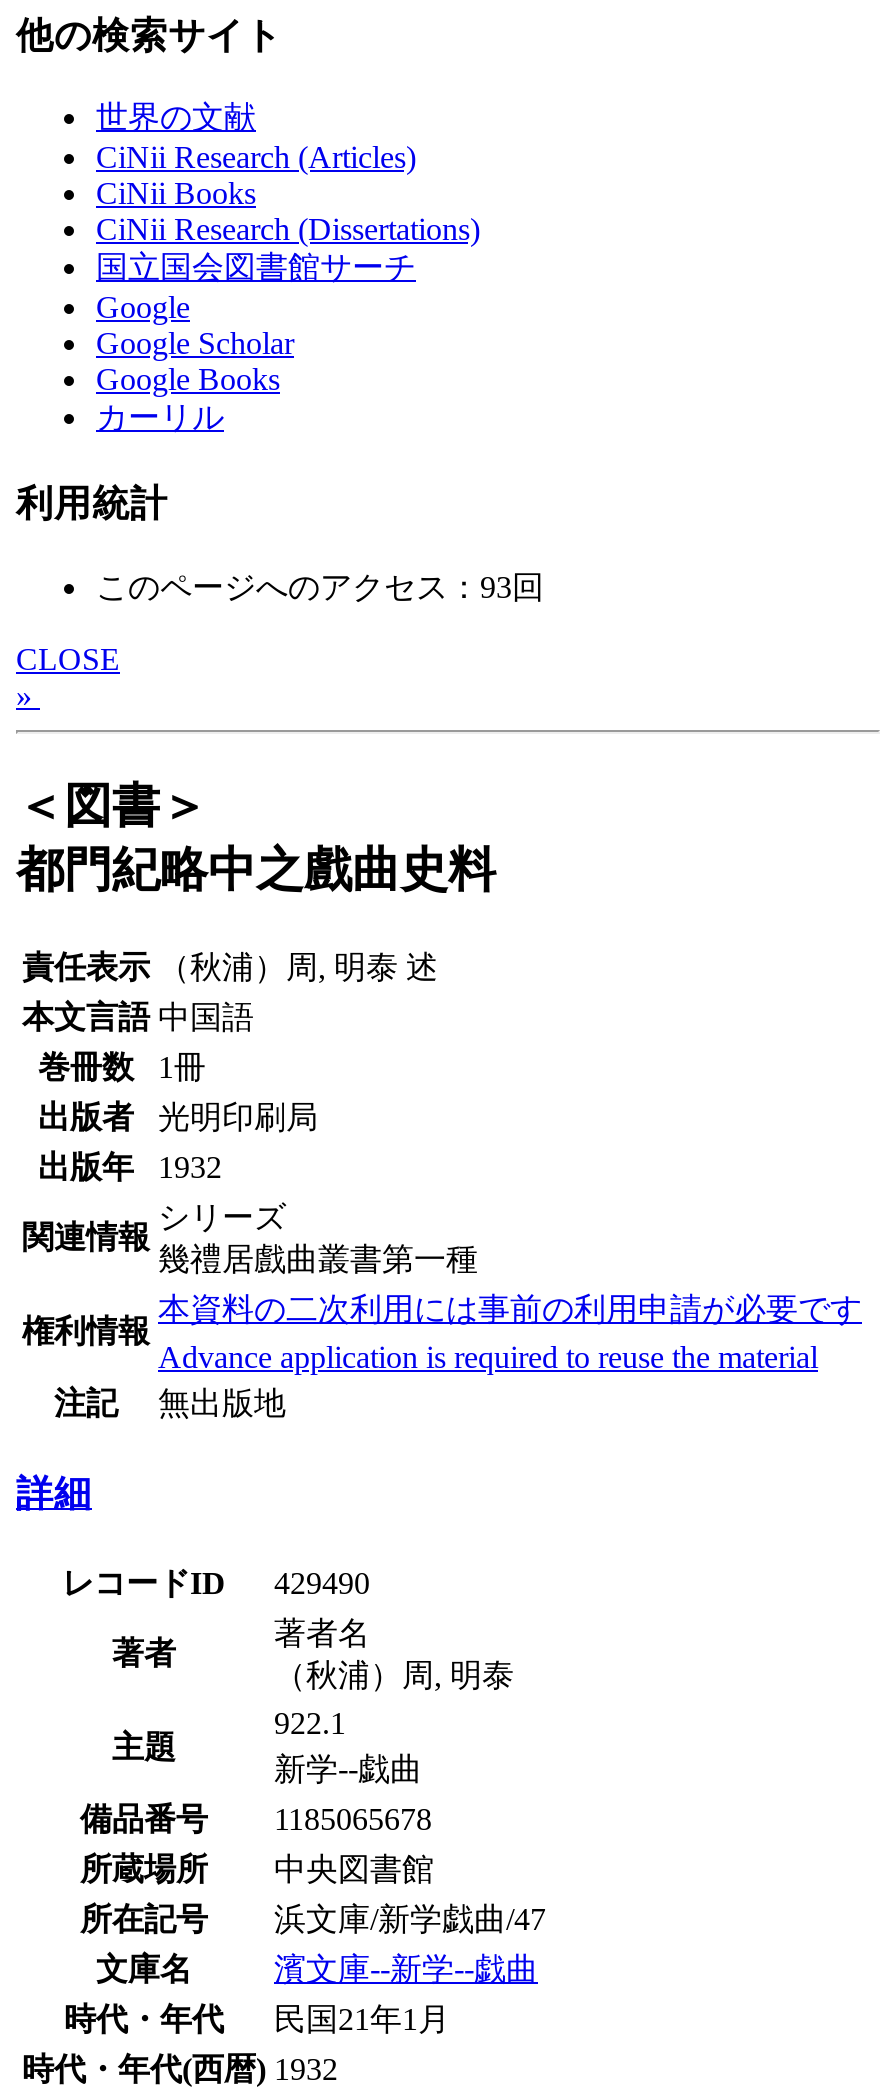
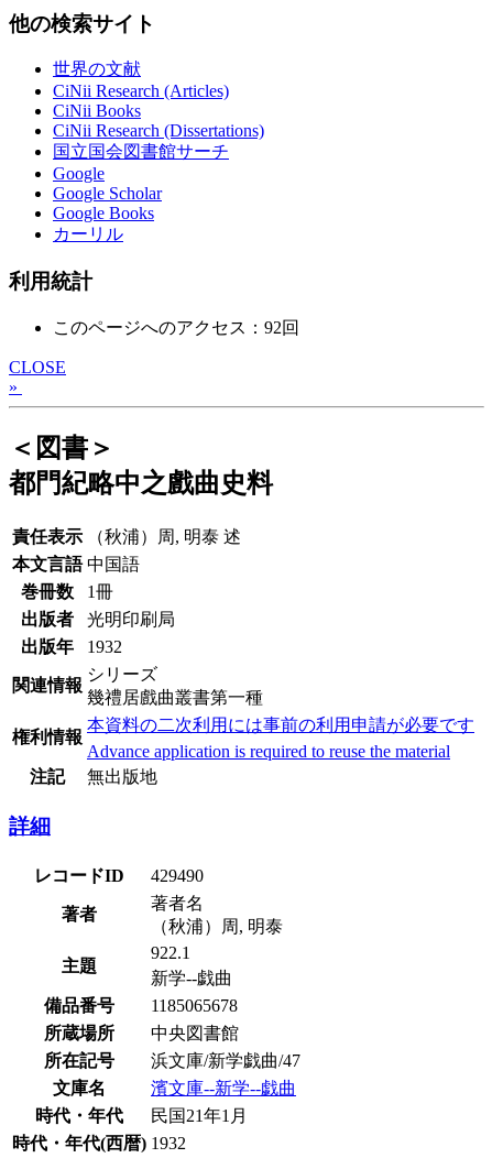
- このページへのアクセス：93回
+ このページへのアクセス：92回
